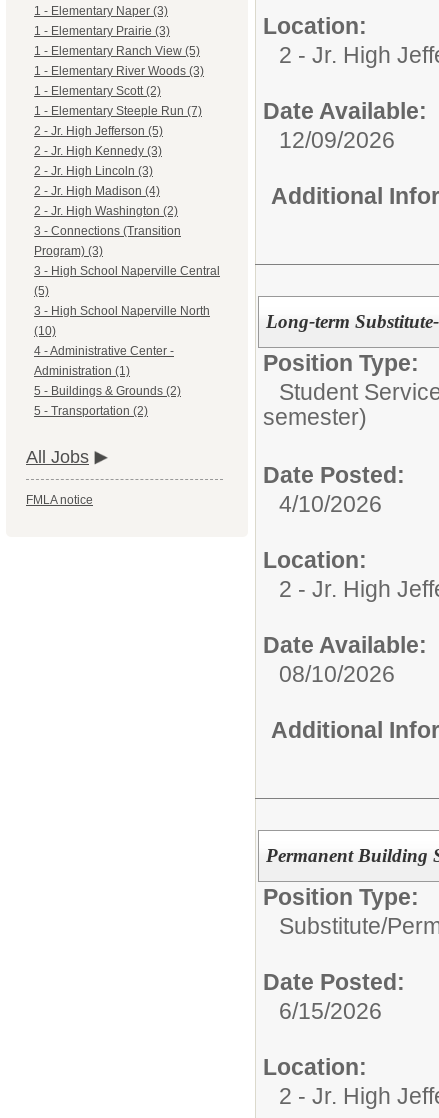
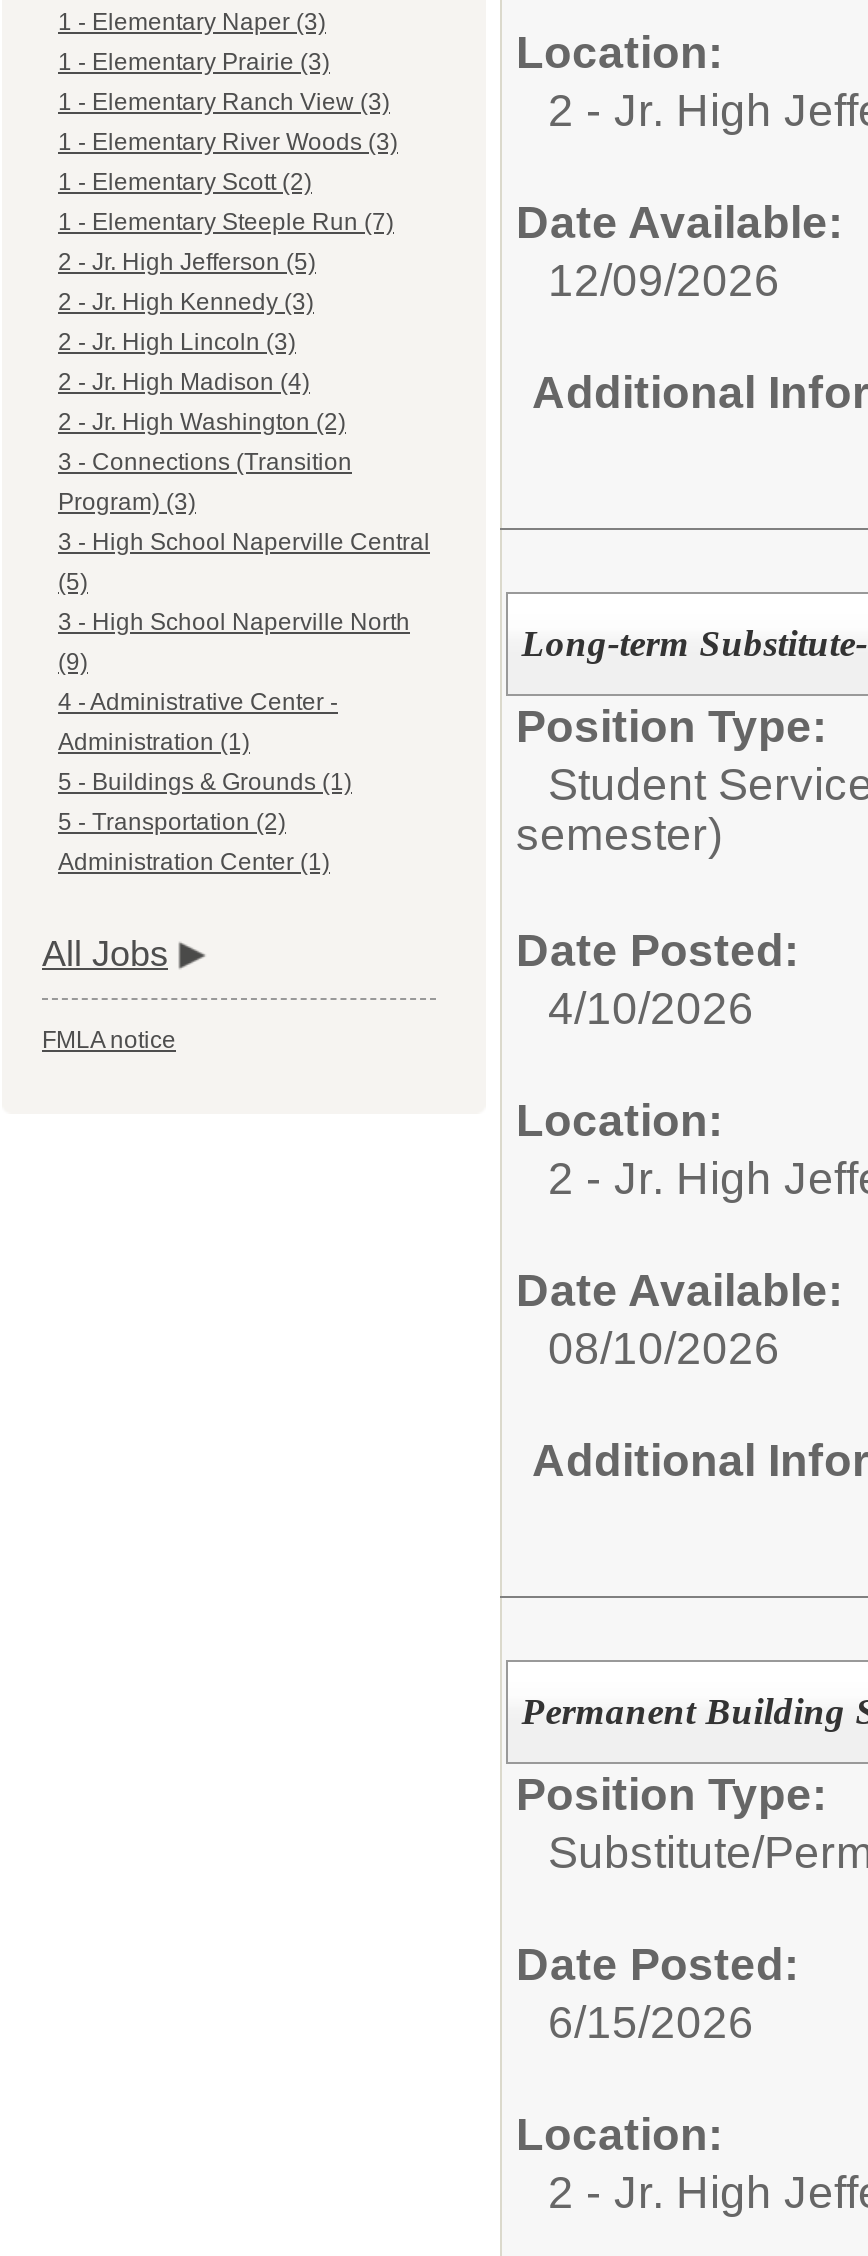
- 1 - Elementary Ranch View (5)
+ 1 - Elementary Ranch View (3)

- (10)
+ (9)

- 5 - Buildings & Grounds (2)
+ 5 - Buildings & Grounds (1)

+ Administration Center (1)

moved down: All Jobs | FMLA notice
